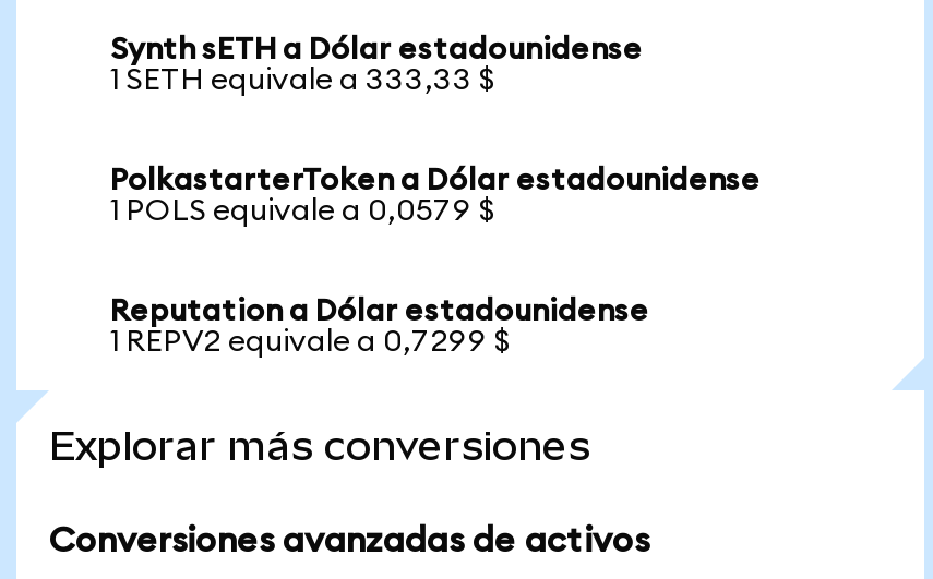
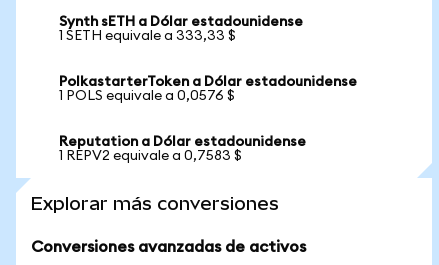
- 1 POLS equivale a 0,0579 $
+ 1 POLS equivale a 0,0576 $

- 1 REPV2 equivale a 0,7299 $
+ 1 REPV2 equivale a 0,7583 $
